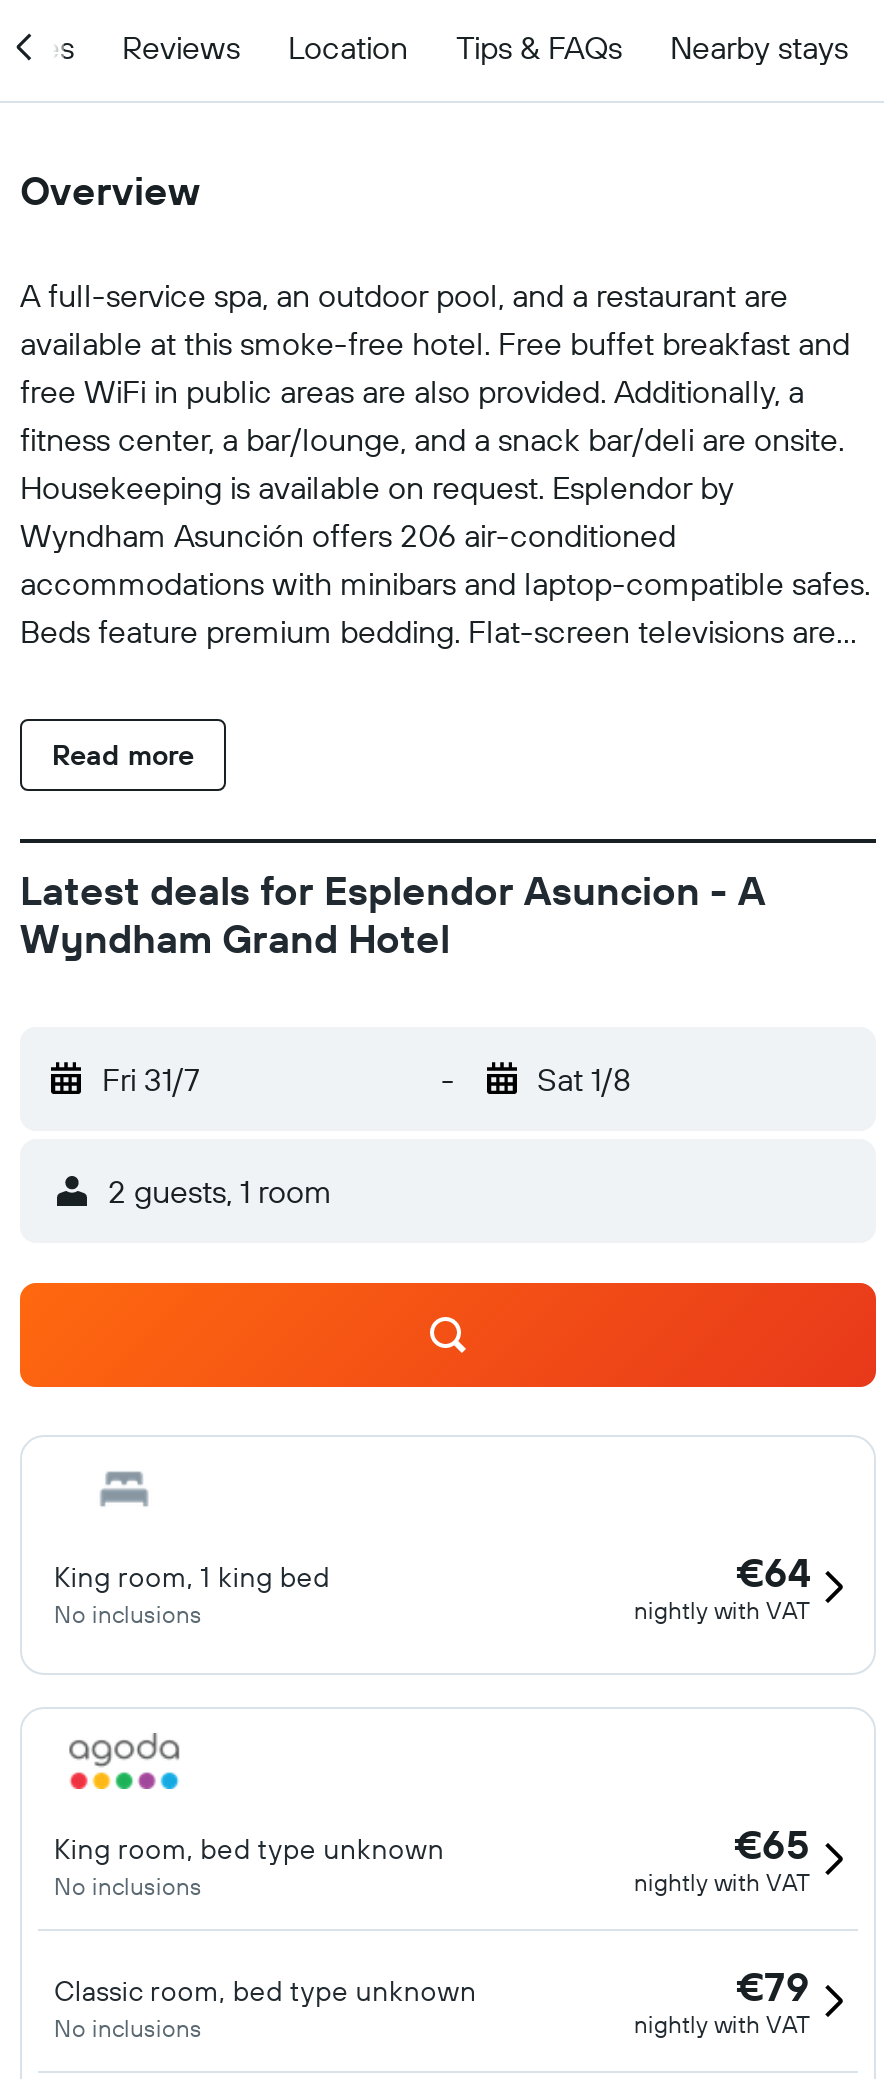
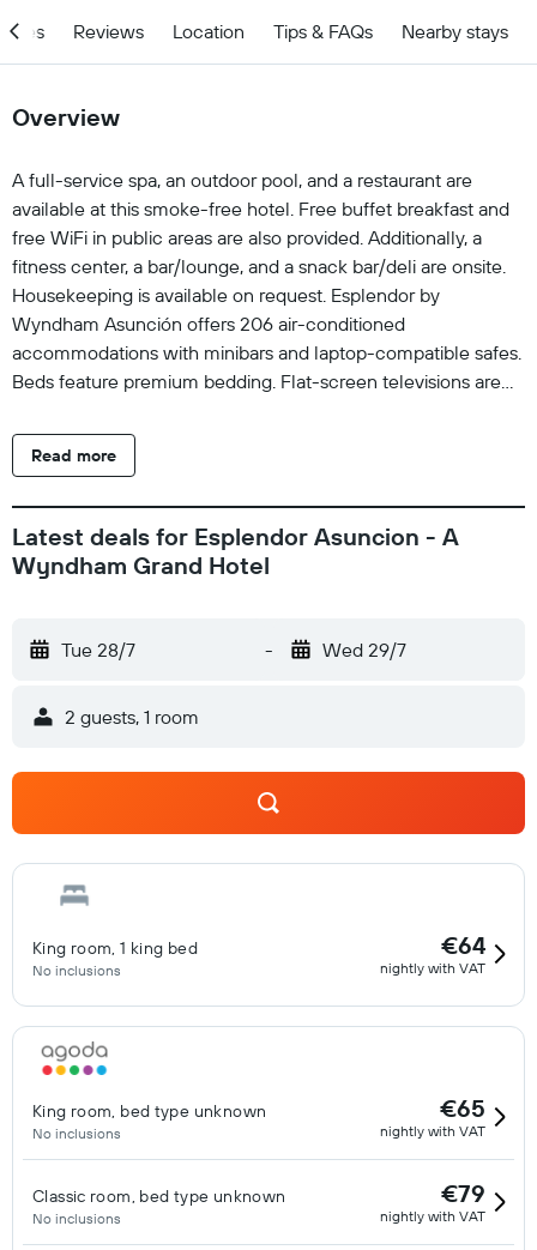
- Fri 31/7
+ Tue 28/7

- Sat 1/8
+ Wed 29/7
